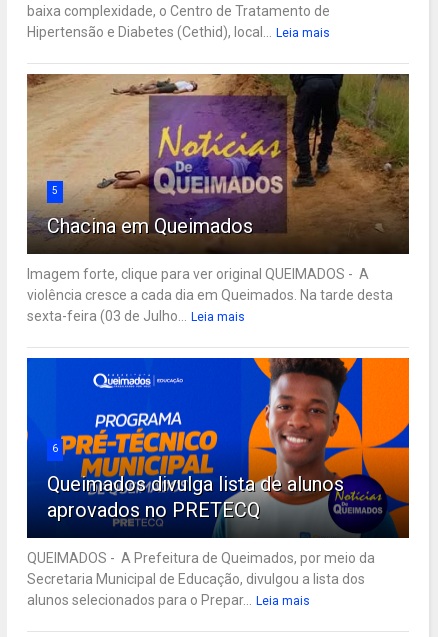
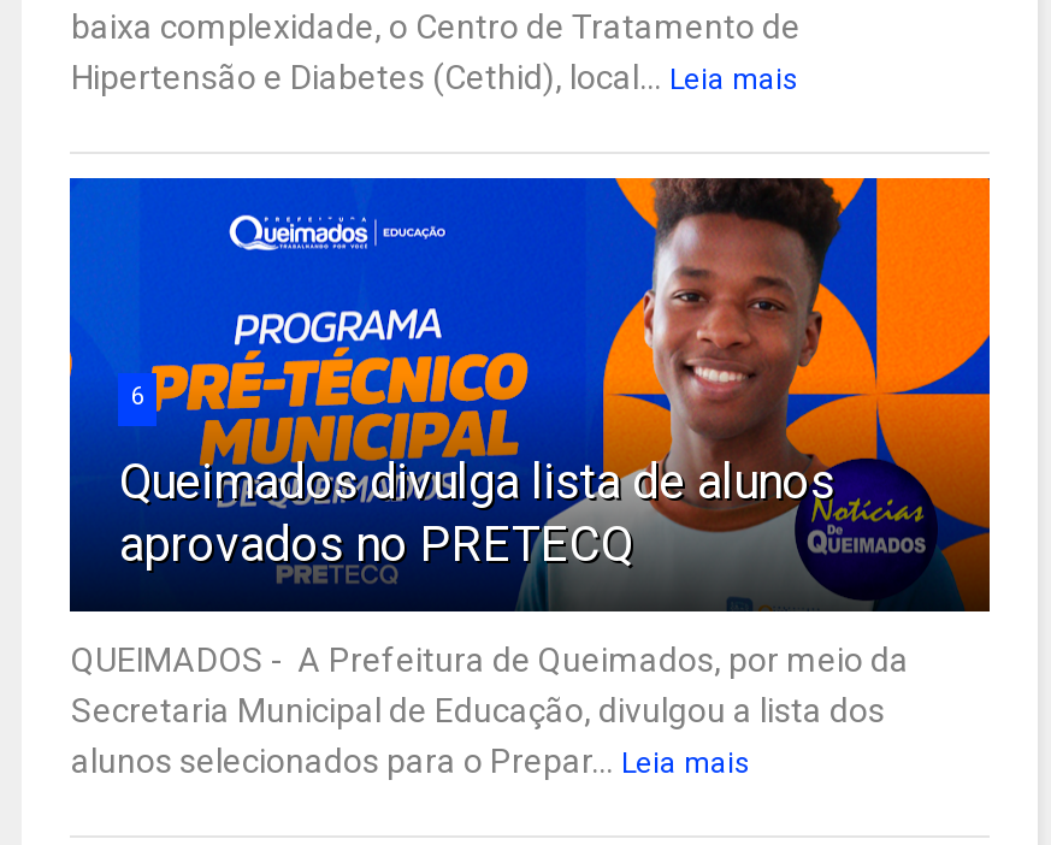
- [image]
- 5
- Chacina em Queimados
- Imagem forte, clique para ver original QUEIMADOS - A
- violência cresce a cada dia em Queimados. Na tarde desta
- sexta-feira (03 de Julho... Leia mais
